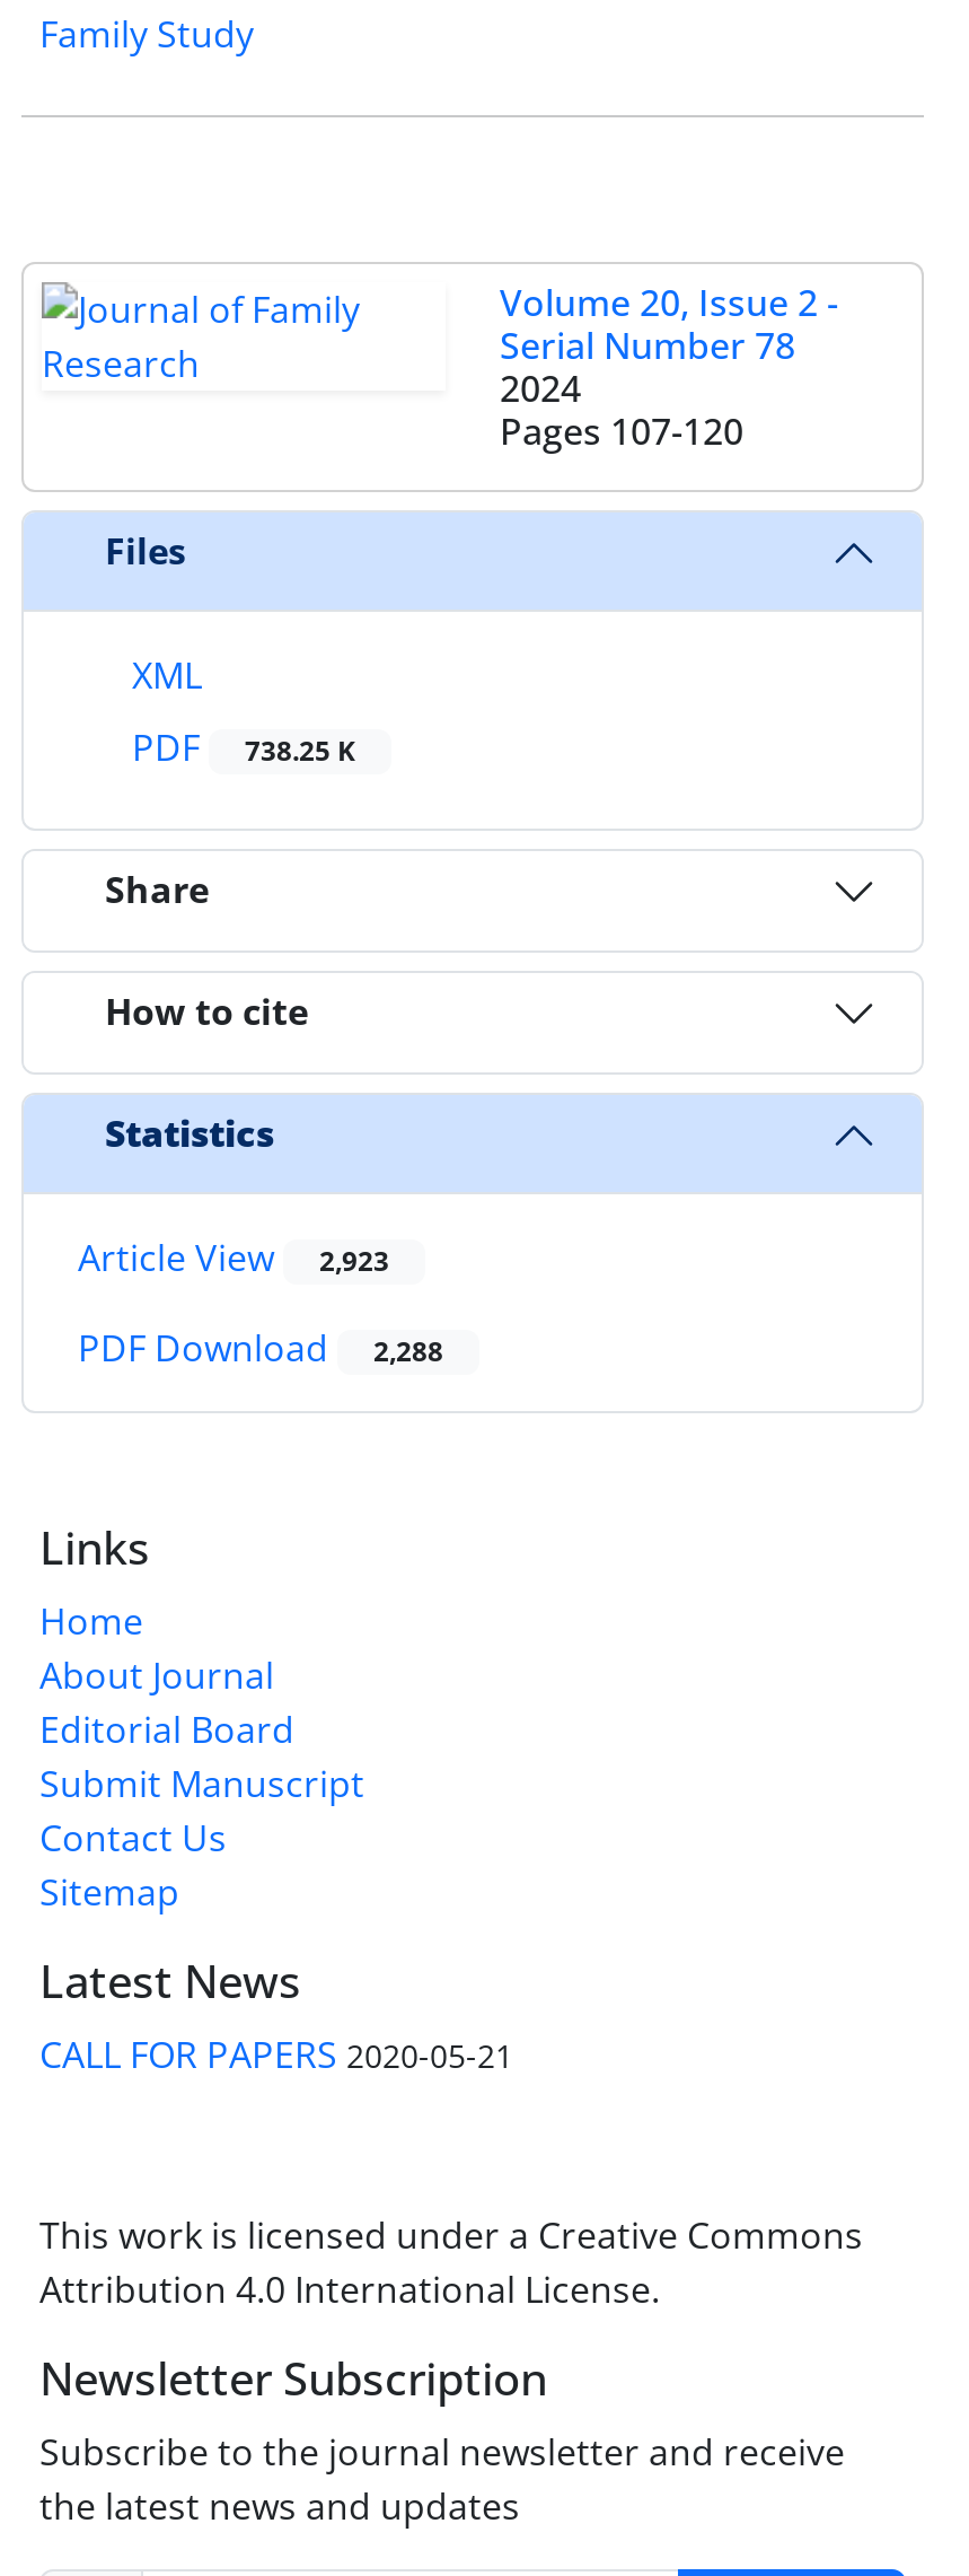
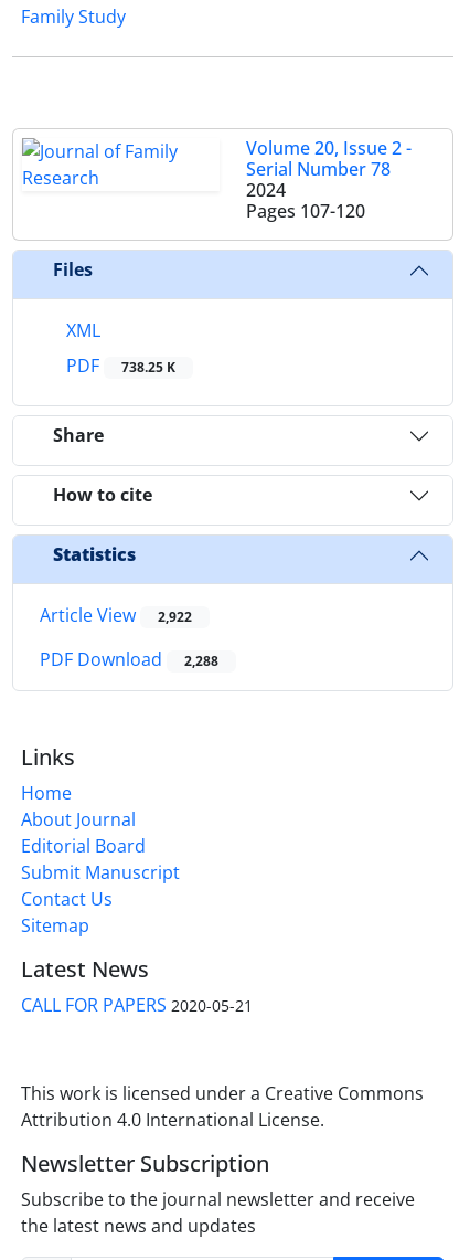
- Article View 2,923
+ Article View 2,922
